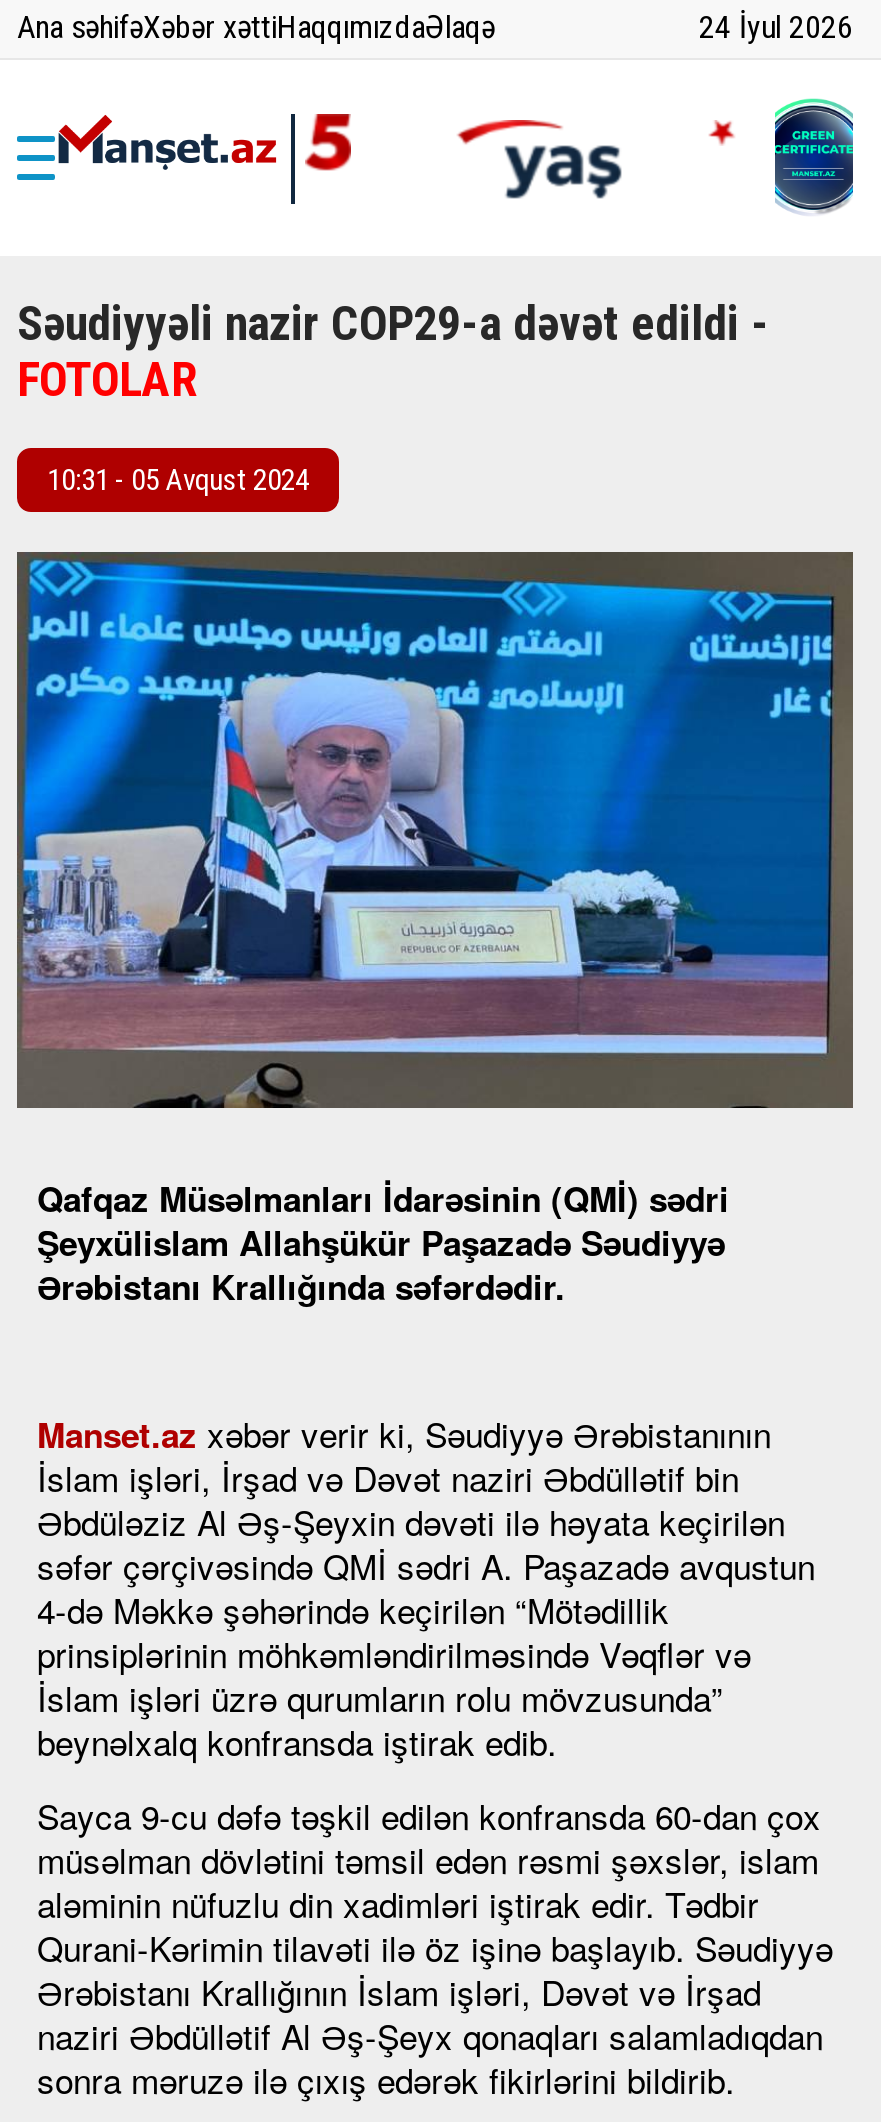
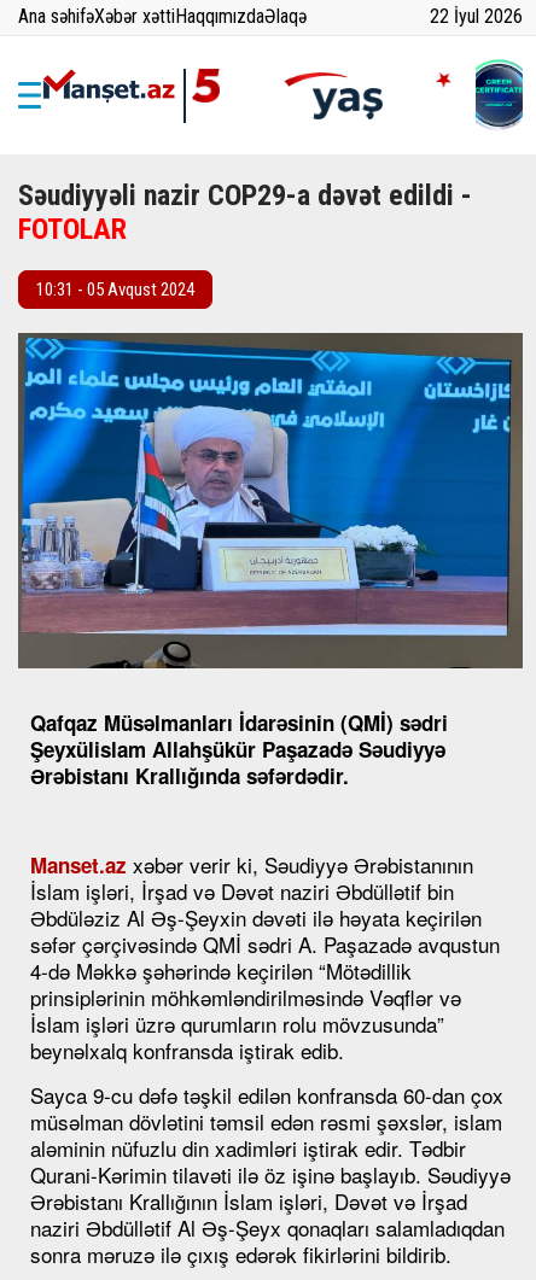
- 24 İyul 2026
+ 22 İyul 2026
